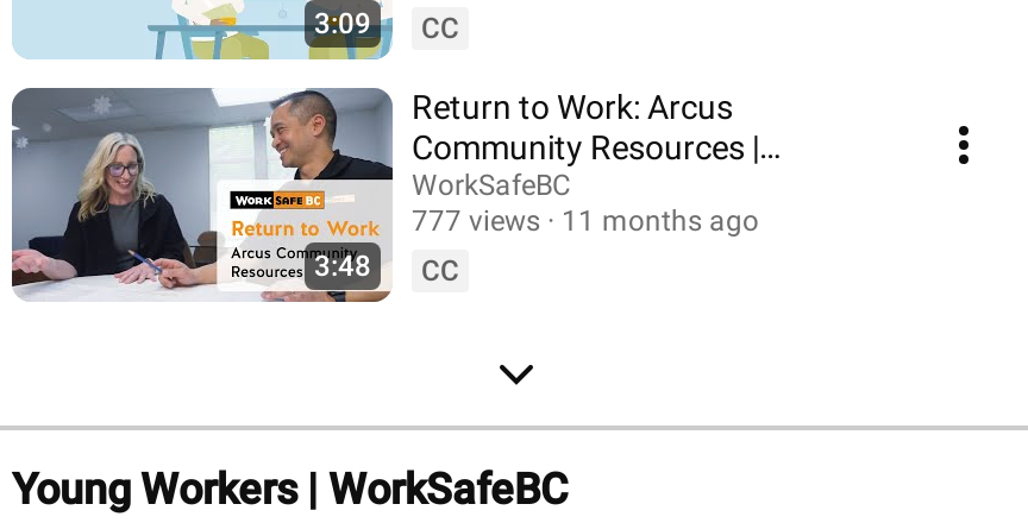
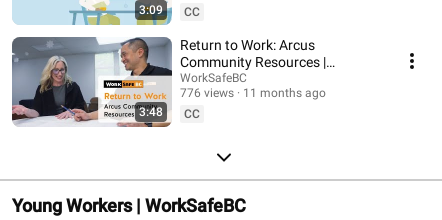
- 777 views 11 months ago
+ 776 views 11 months ago
